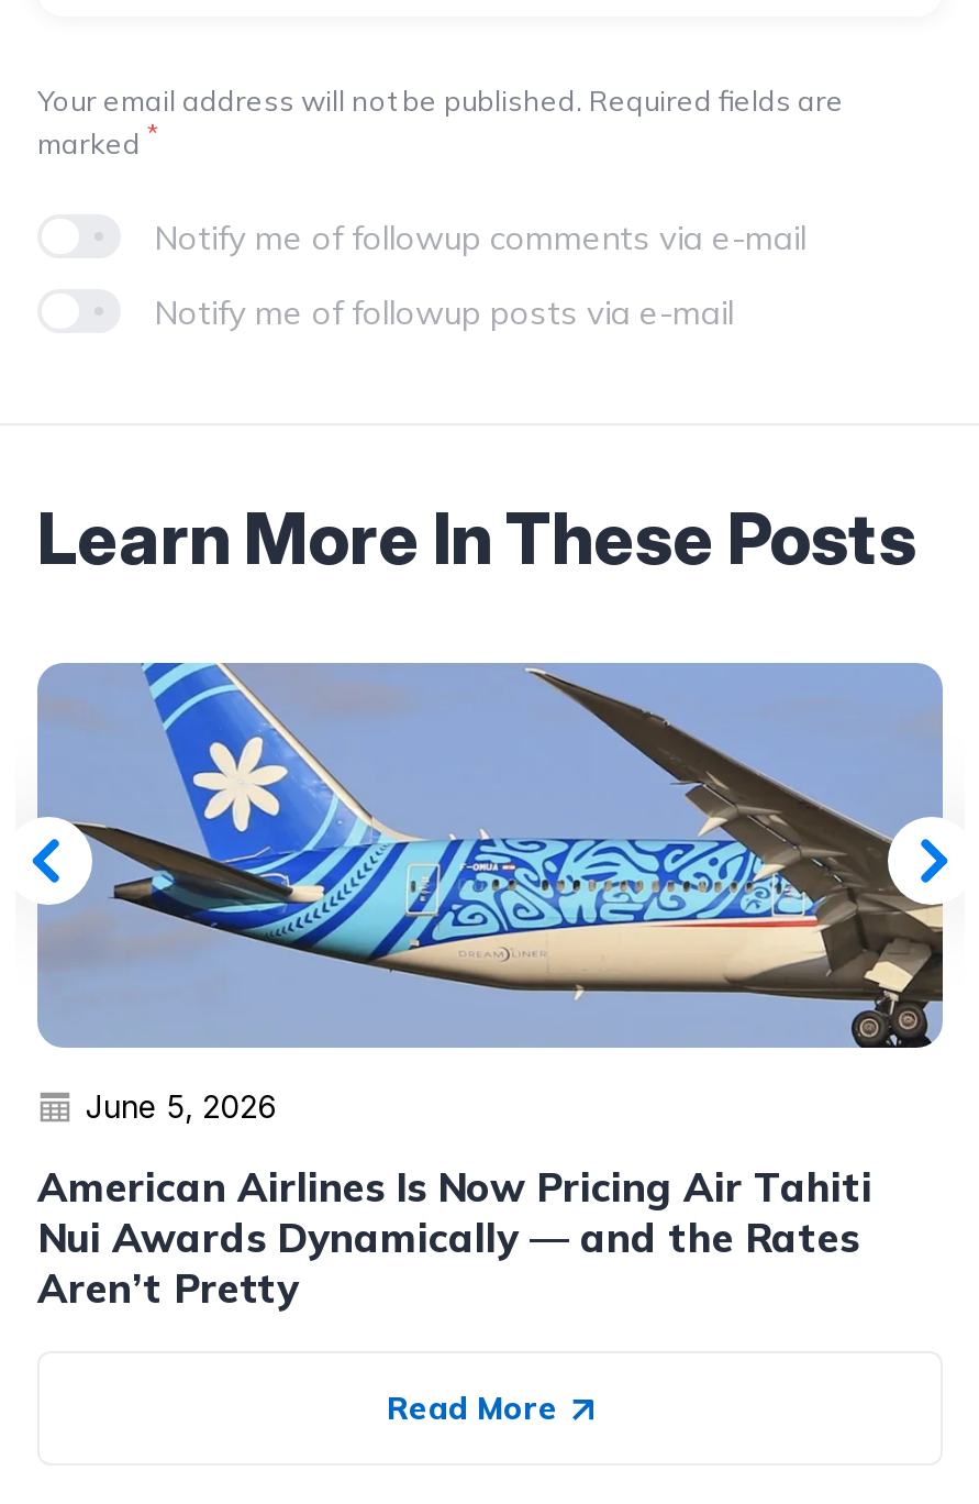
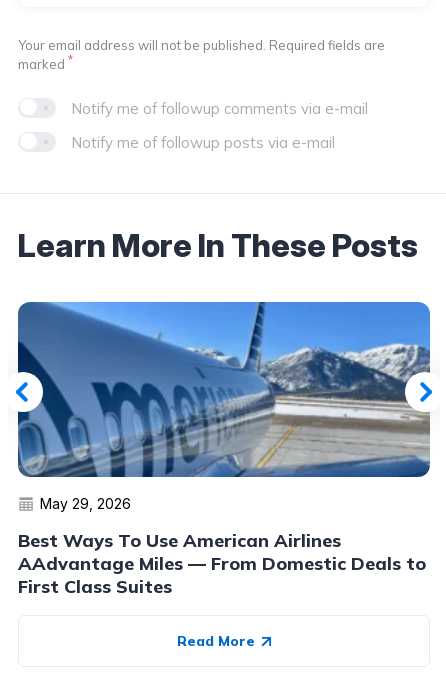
- [image]
- June 5, 2026
+ [image]
+ May 29, 2026

- American Airlines Is Now Pricing Air Tahiti
- Nui Awards Dynamically — and the Rates
- Aren’t Pretty
+ Best Ways To Use American Airlines
+ AAdvantage Miles — From Domestic Deals to
+ First Class Suites
